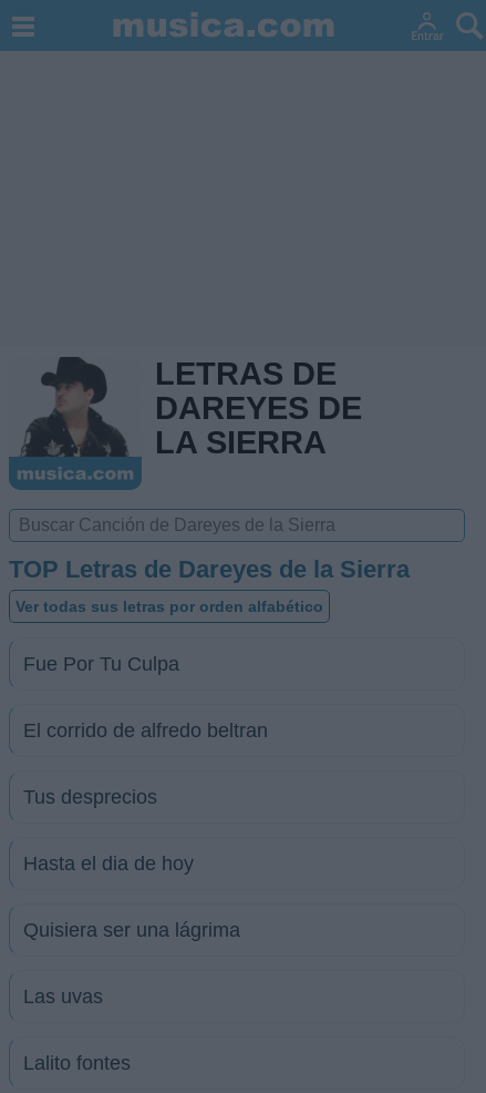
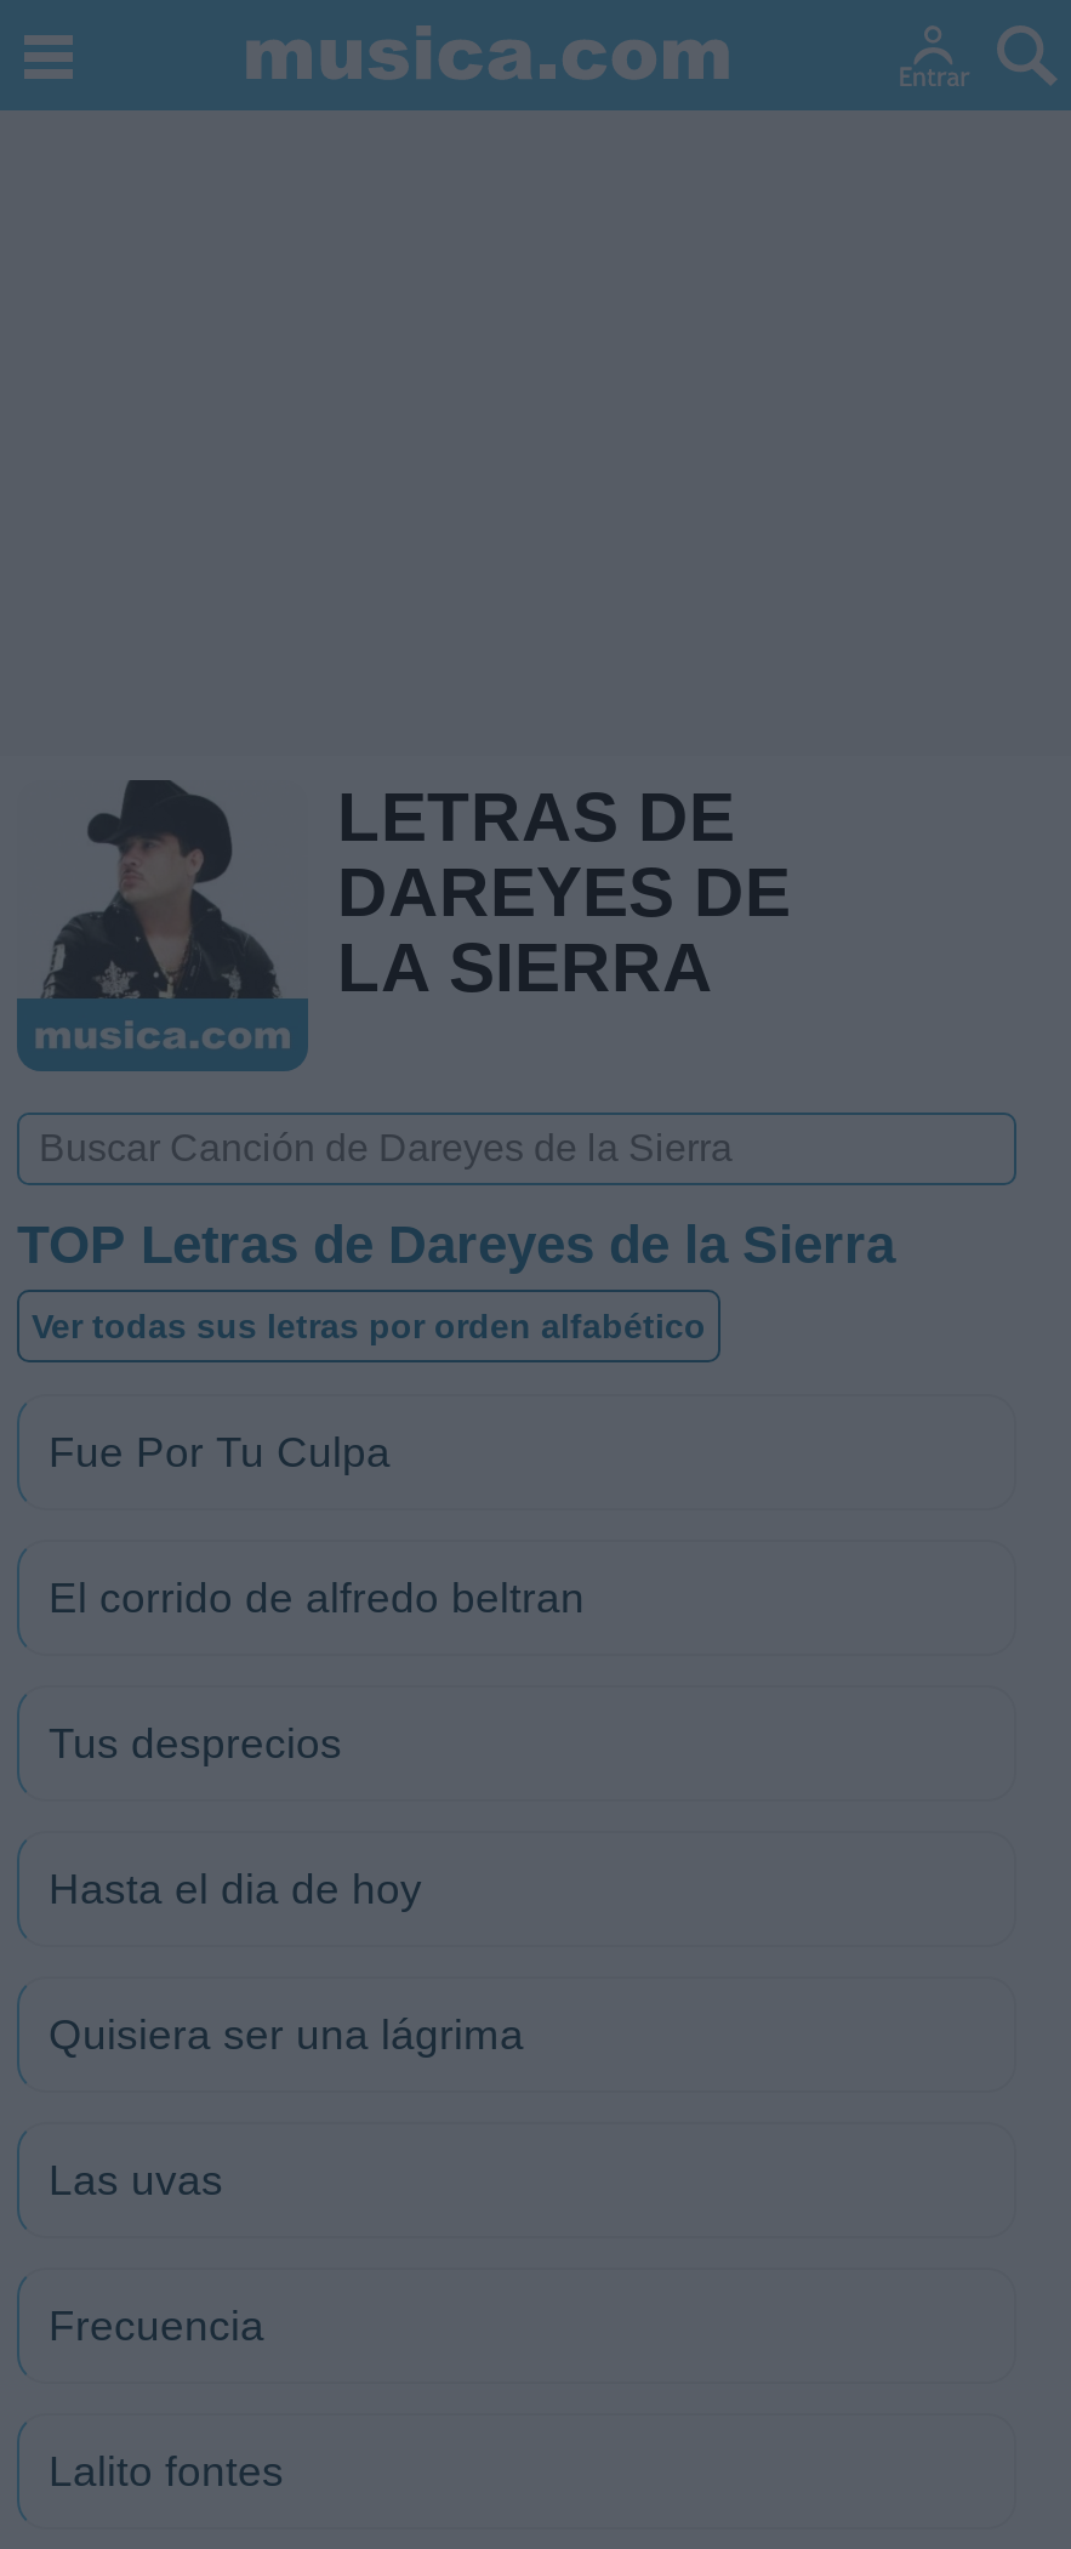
+ Frecuencia
